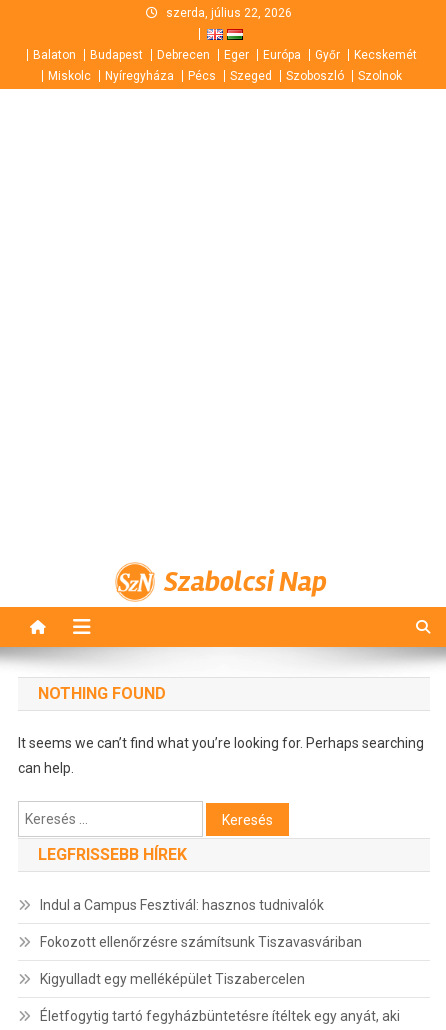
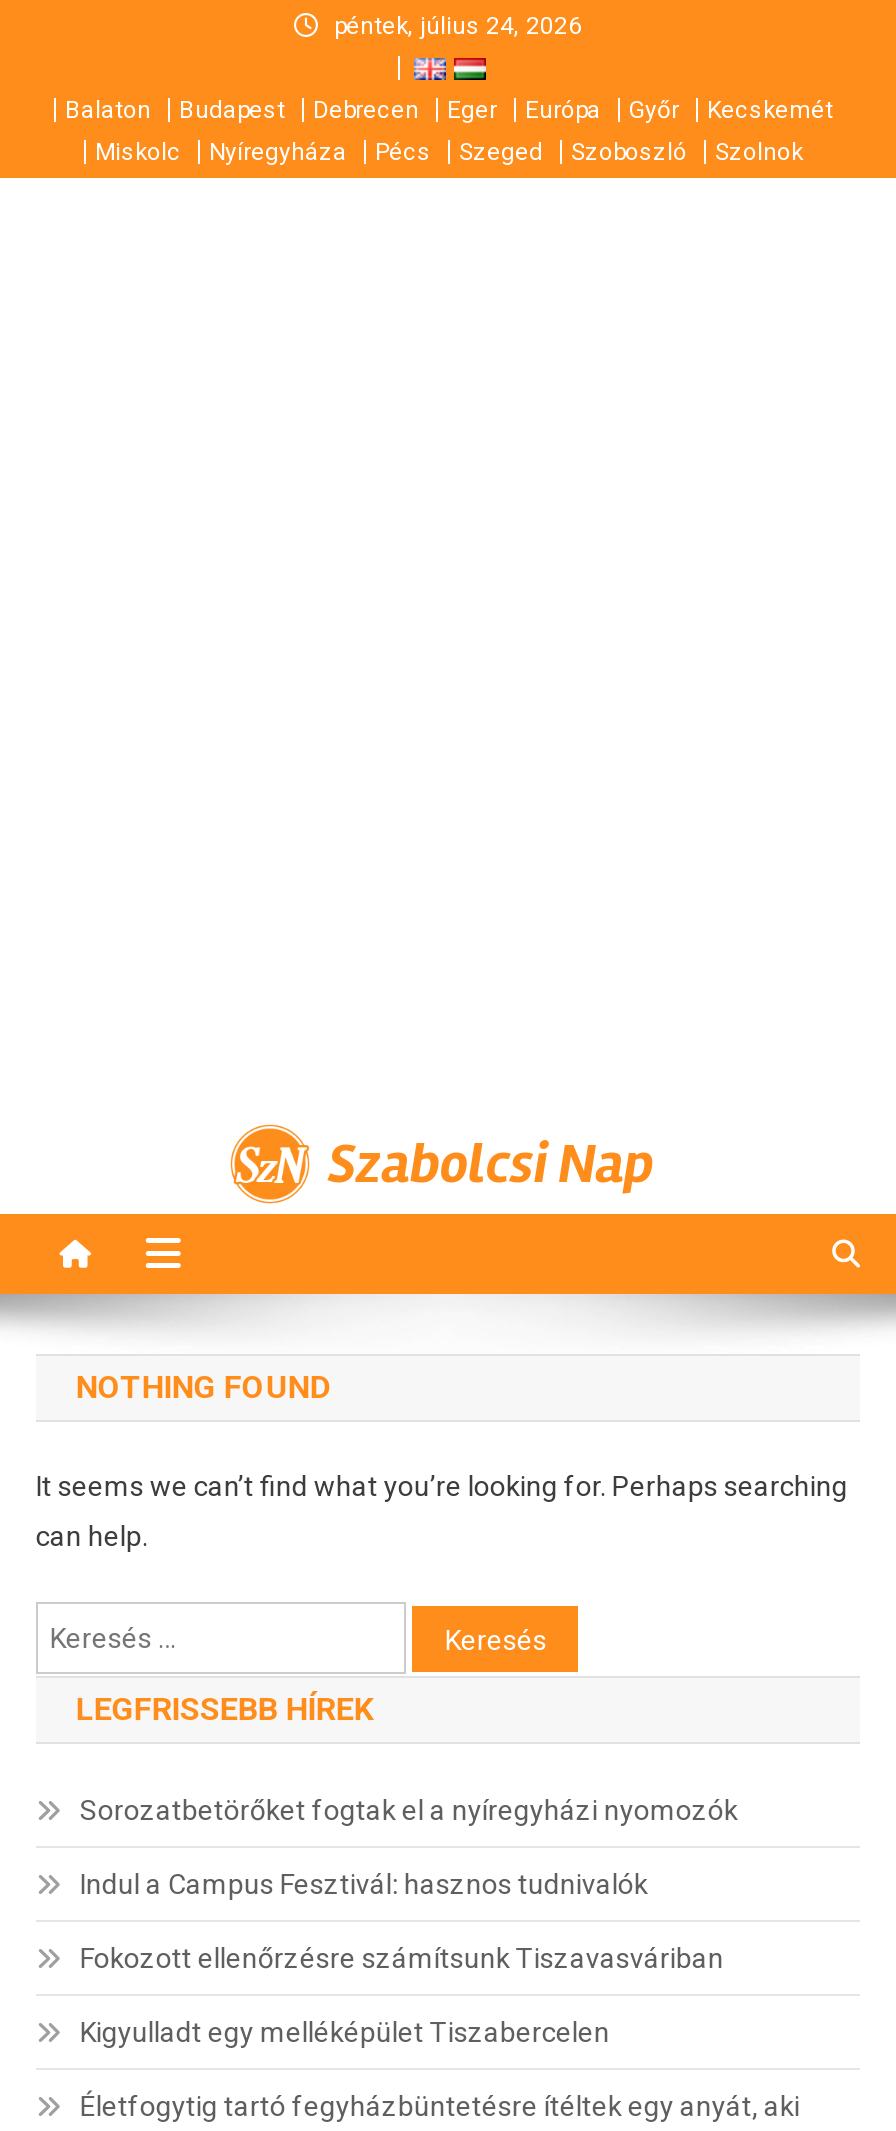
- szerda, július 22, 2026
+ péntek, július 24, 2026

+ Sorozatbetörőket fogtak el a nyíregyházi nyomozók
